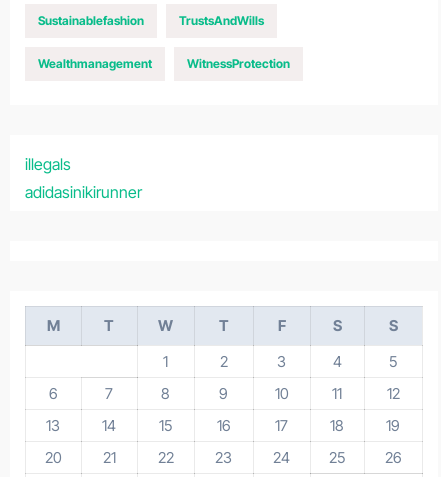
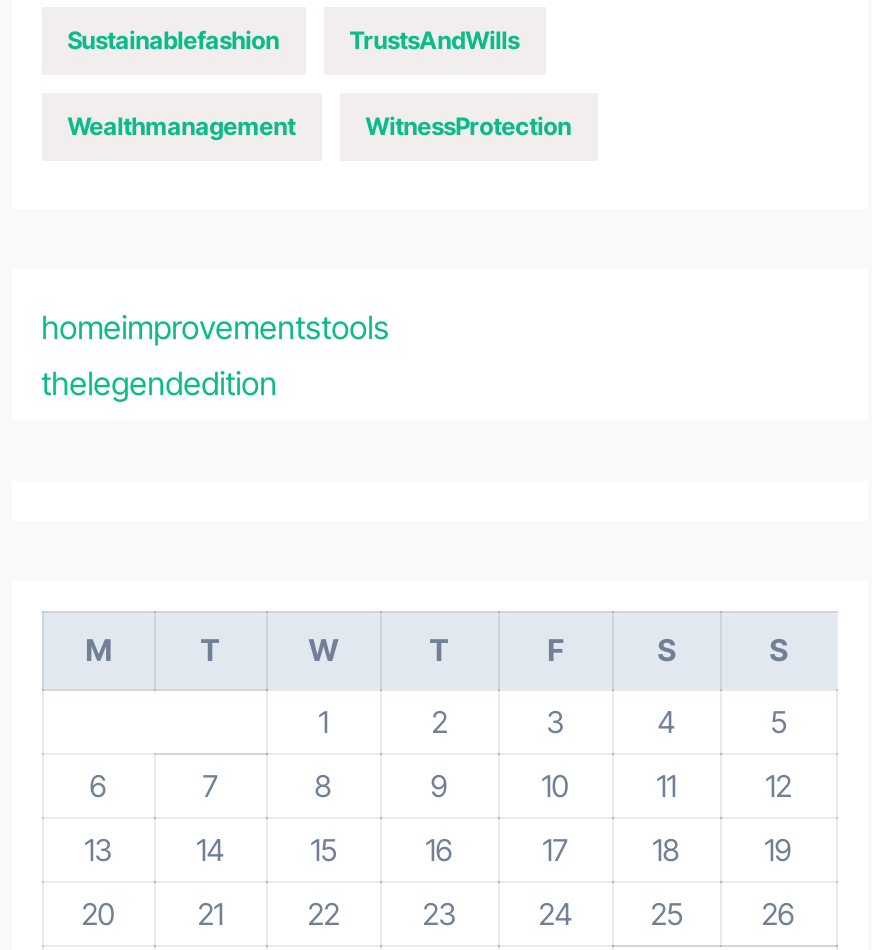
- illegals
- adidasinikirunner
+ homeimprovementstools
+ thelegendedition
